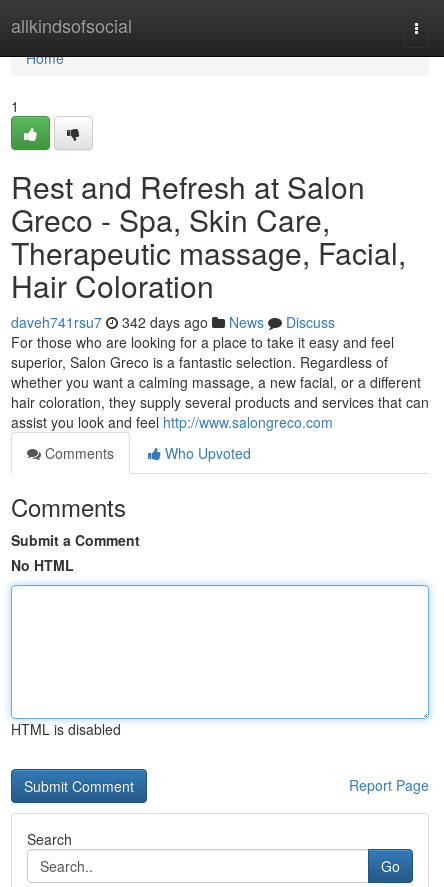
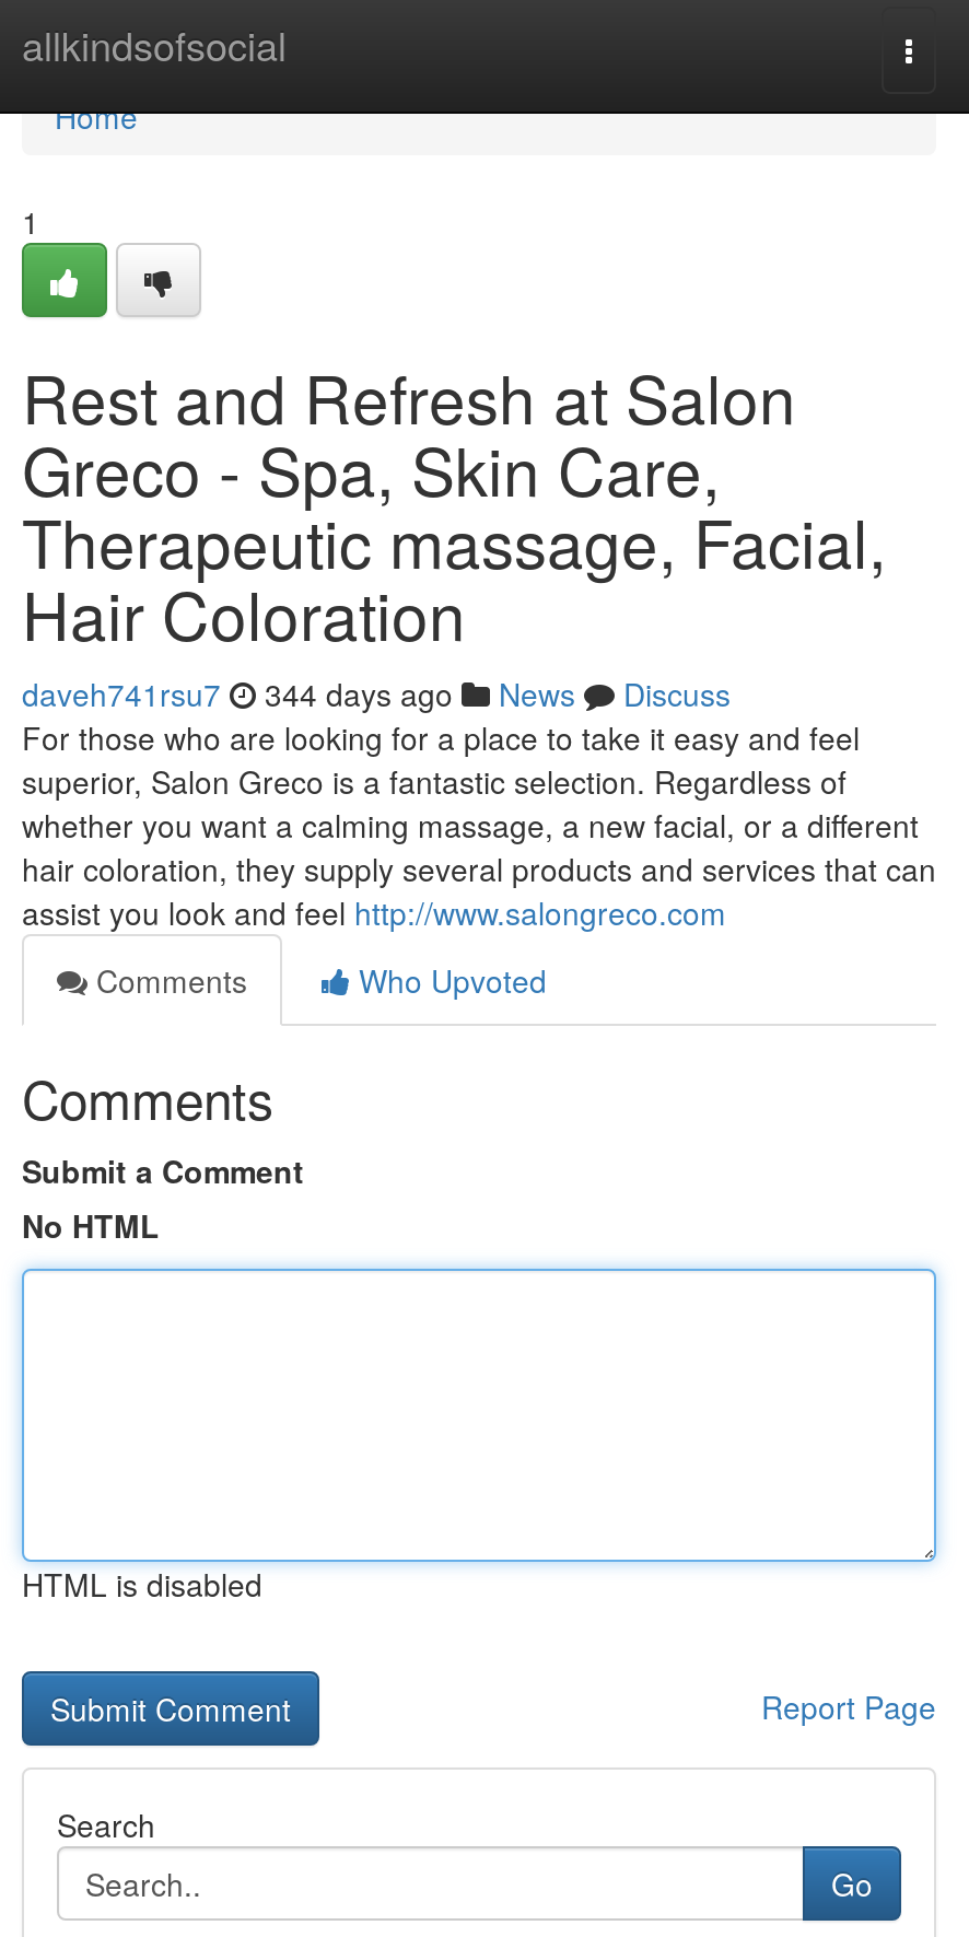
- daveh741rsu7 342 days ago News Discuss
+ daveh741rsu7 344 days ago News Discuss
